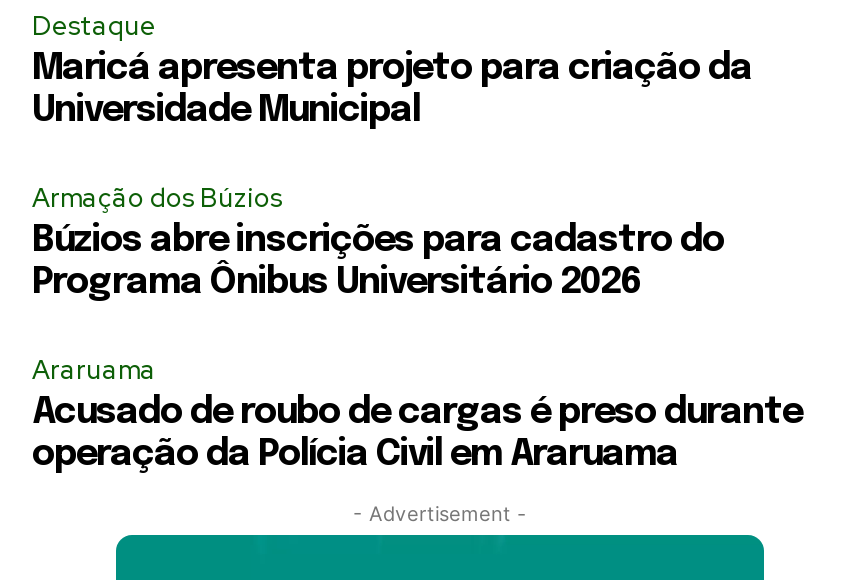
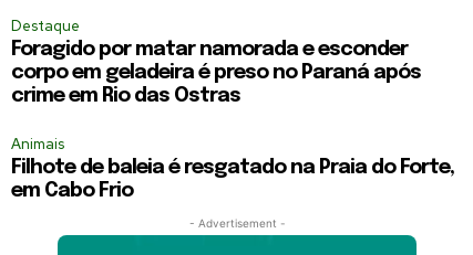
- Maricá apresenta projeto para criação da
- Universidade Municipal
- Armação dos Búzios
- Búzios abre inscrições para cadastro do
- Programa Ônibus Universitário 2026
- Araruama
- Acusado de roubo de cargas é preso durante
- operação da Polícia Civil em Araruama
+ Foragido por matar namorada e esconder
+ corpo em geladeira é preso no Paraná após
+ crime em Rio das Ostras
+ Animais
+ Filhote de baleia é resgatado na Praia do Forte,
+ em Cabo Frio
